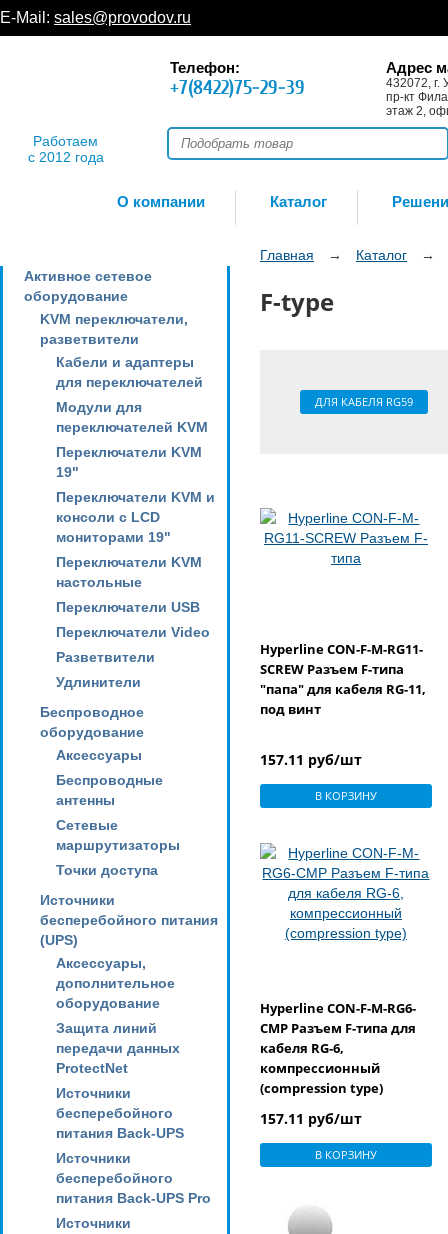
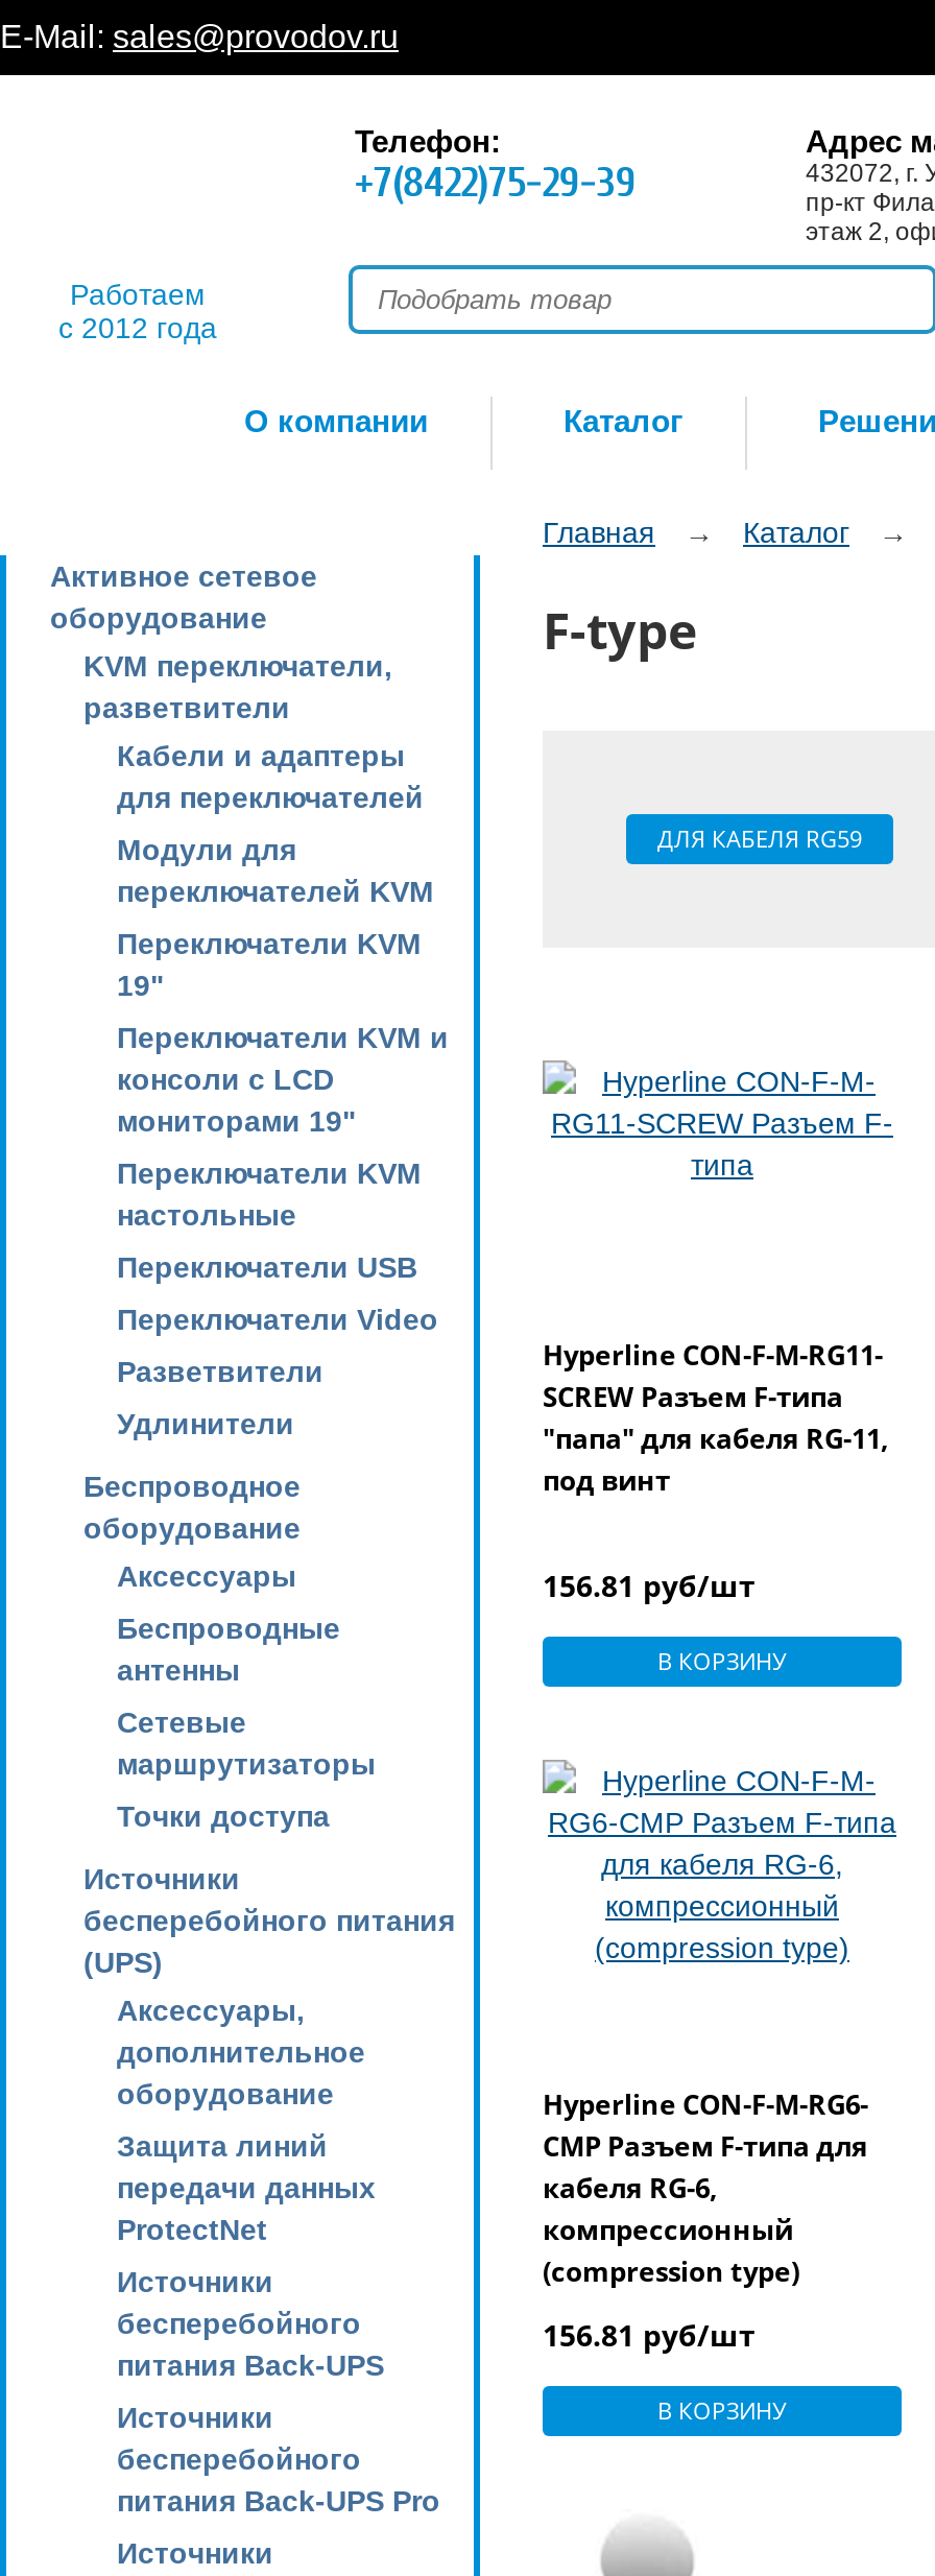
- 157.11 руб/шт
+ 156.81 руб/шт

- 157.11 руб/шт
+ 156.81 руб/шт
